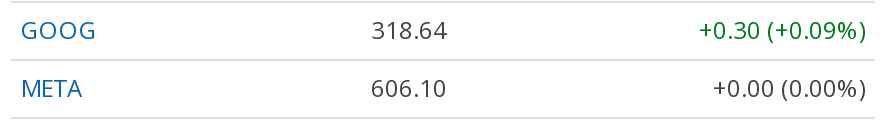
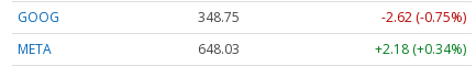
- 318.64
+ 348.75

- +0.30 (+0.09%)
+ -2.62 (-0.75%)

- 606.10
+ 648.03

- +0.00 (0.00%)
+ +2.18 (+0.34%)
